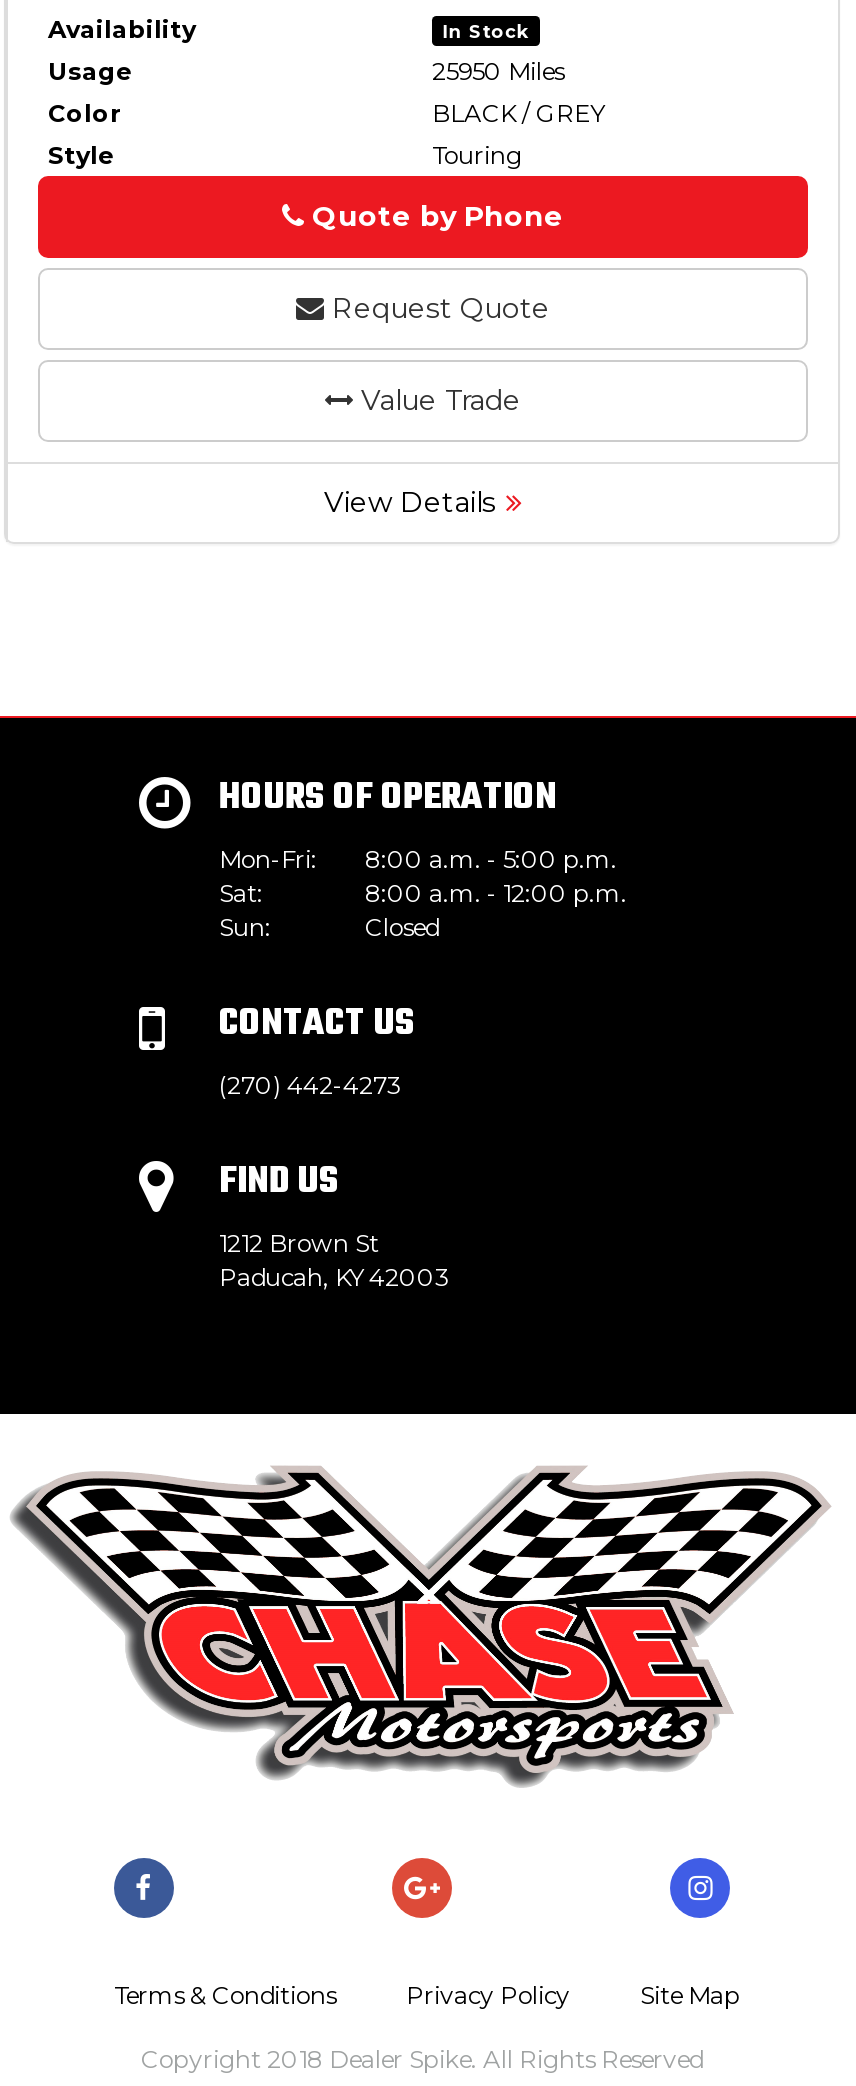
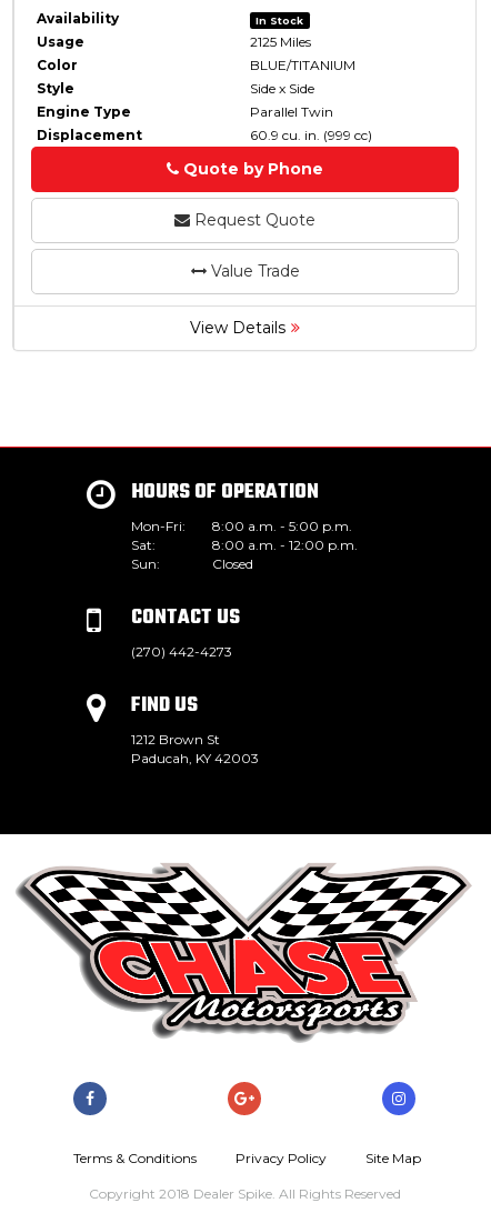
- 25950 Miles
+ 2125 Miles

- BLACK / GREY
+ BLUE/TITANIUM

- Touring
+ Side x Side
+ Engine Type
+ Parallel Twin
+ Displacement
+ 60.9 cu. in. (999 cc)
